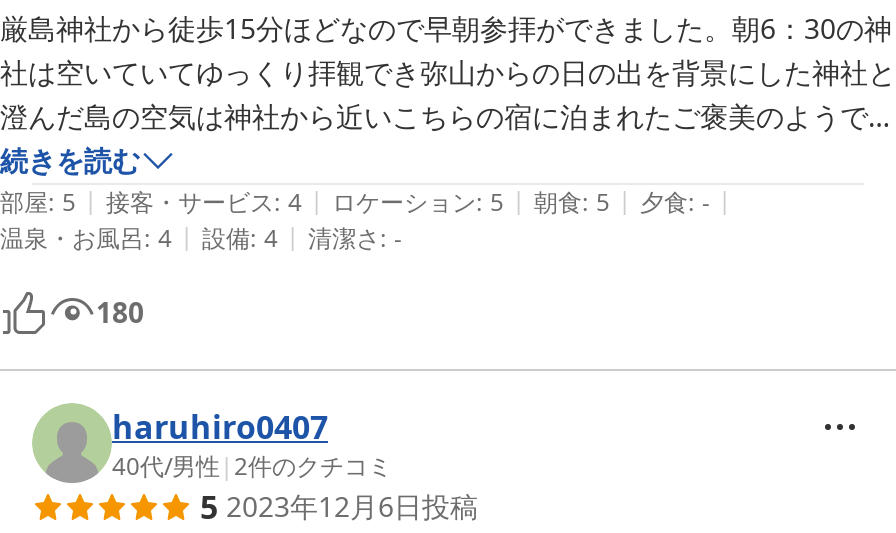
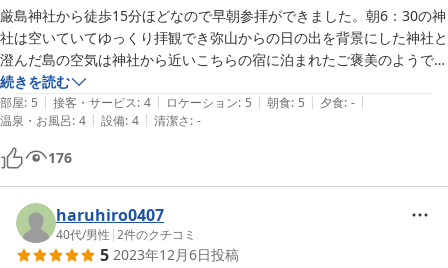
- 180
+ 176
